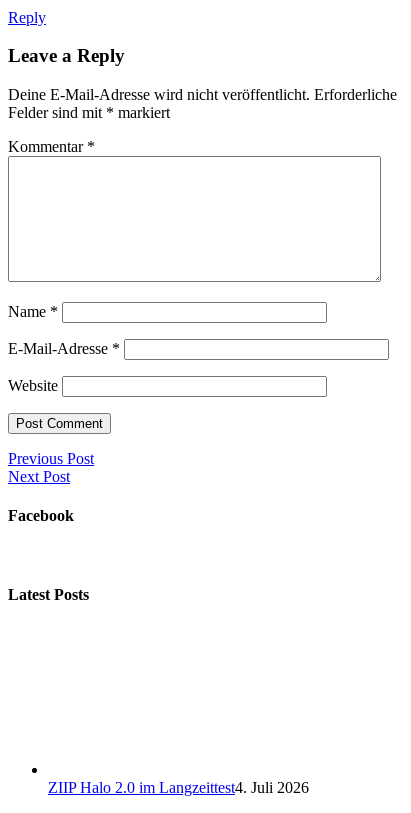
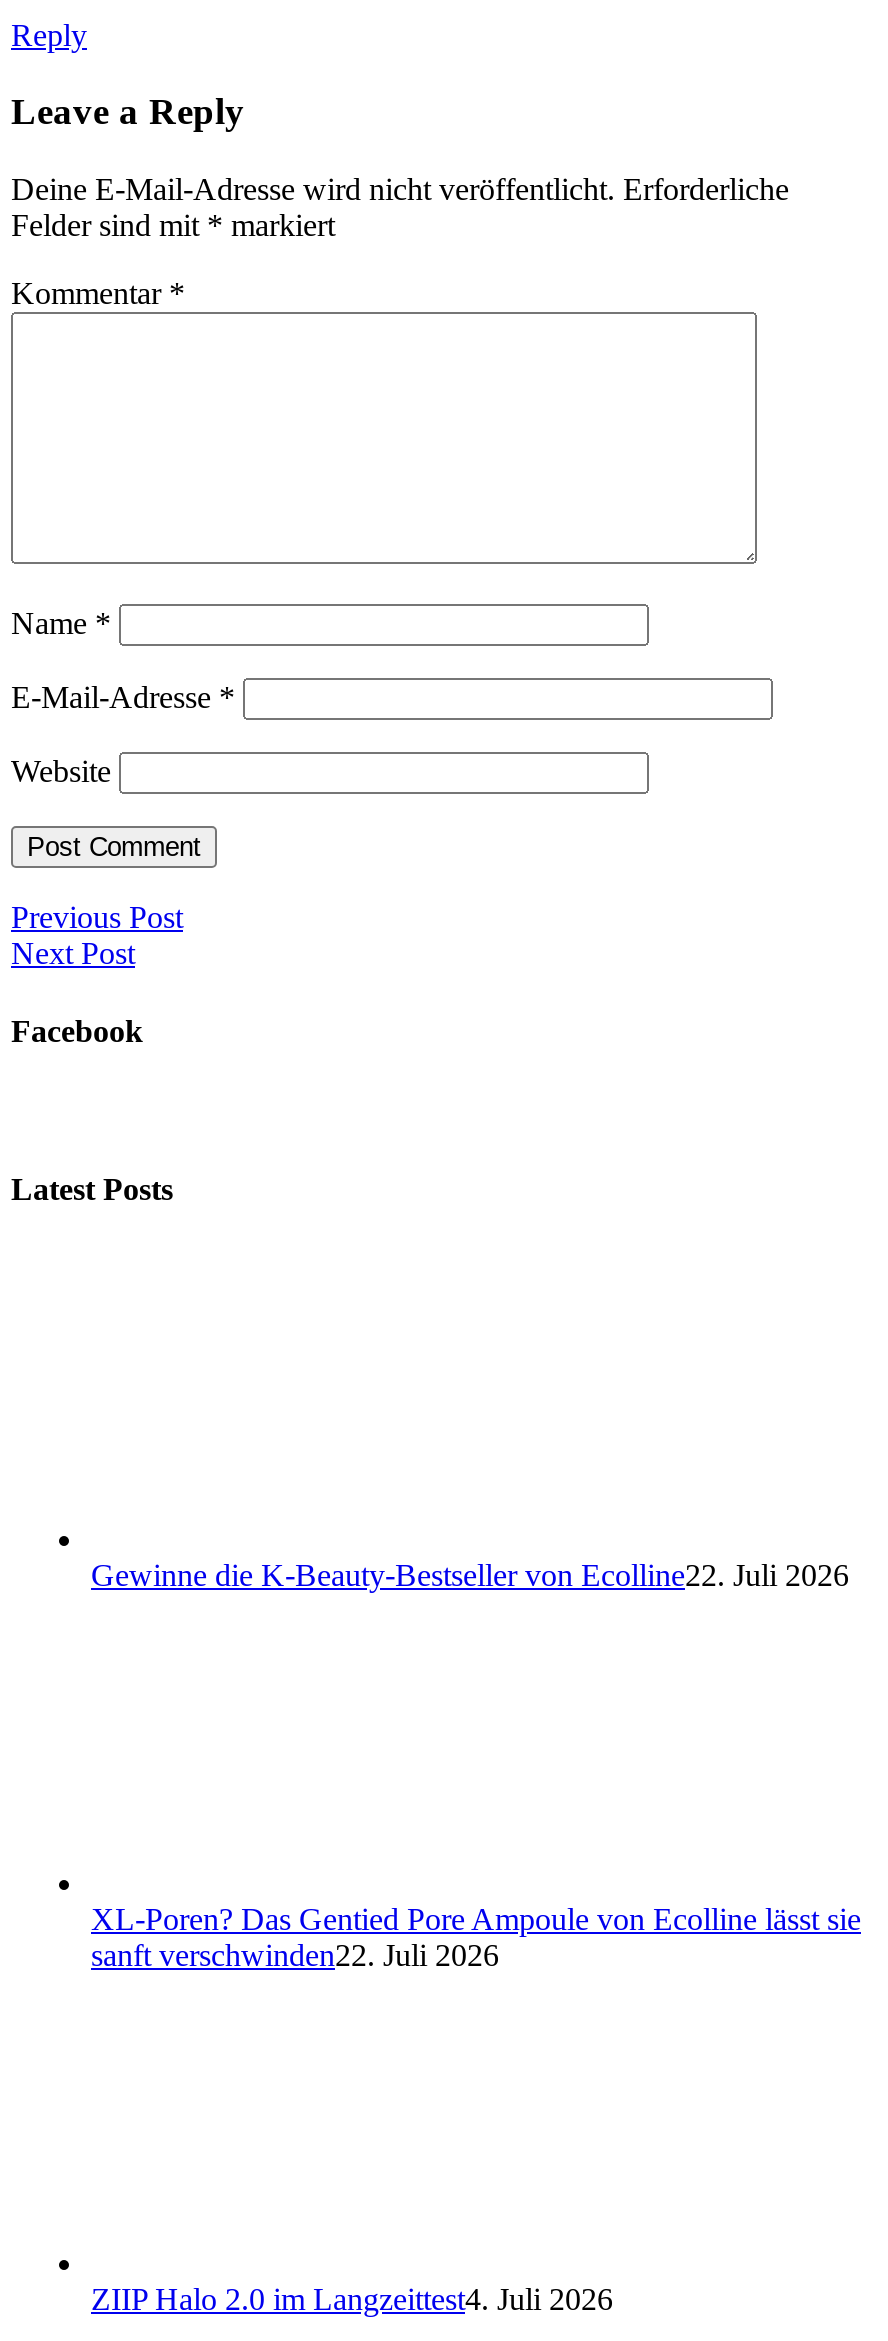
+ Gewinne die K-Beauty-Bestseller von Ecolline22. Juli 2026

+ XL-Poren? Das Gentied Pore Ampoule von Ecolline lässt sie
+ sanft verschwinden22. Juli 2026
